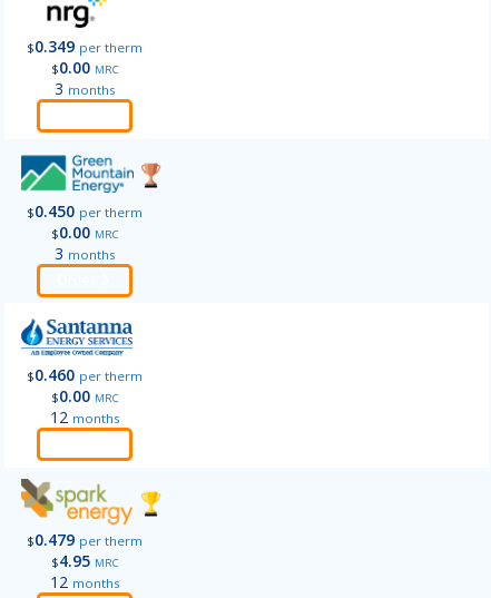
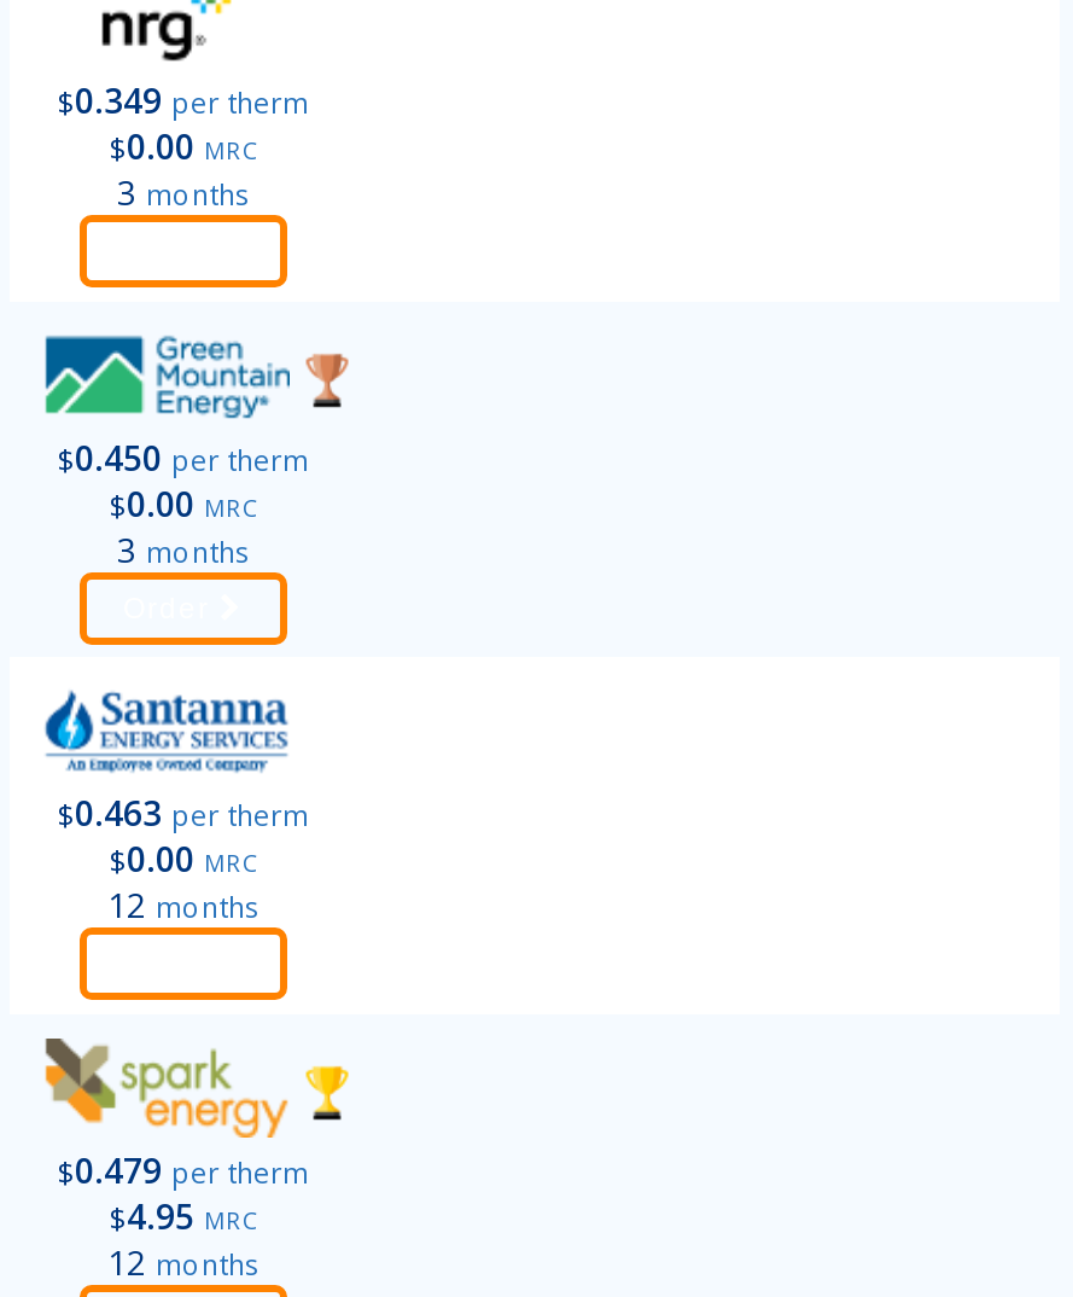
- $0.460 per therm
+ $0.463 per therm
